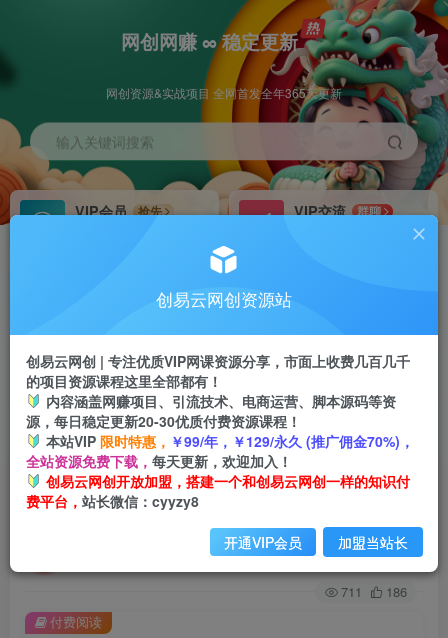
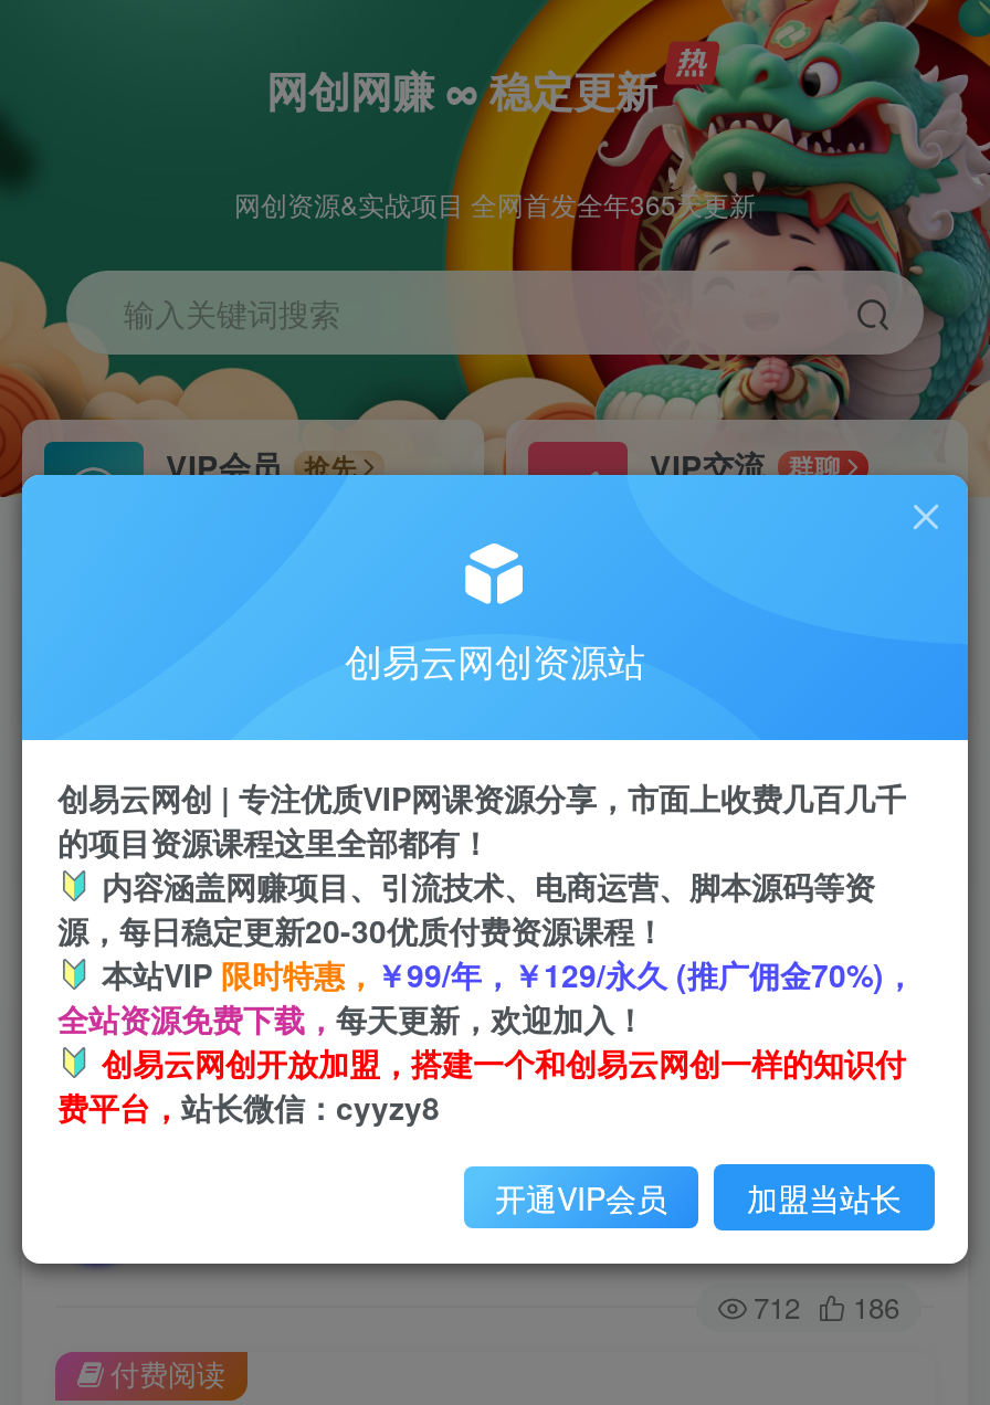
- 711 186
+ 712 186
